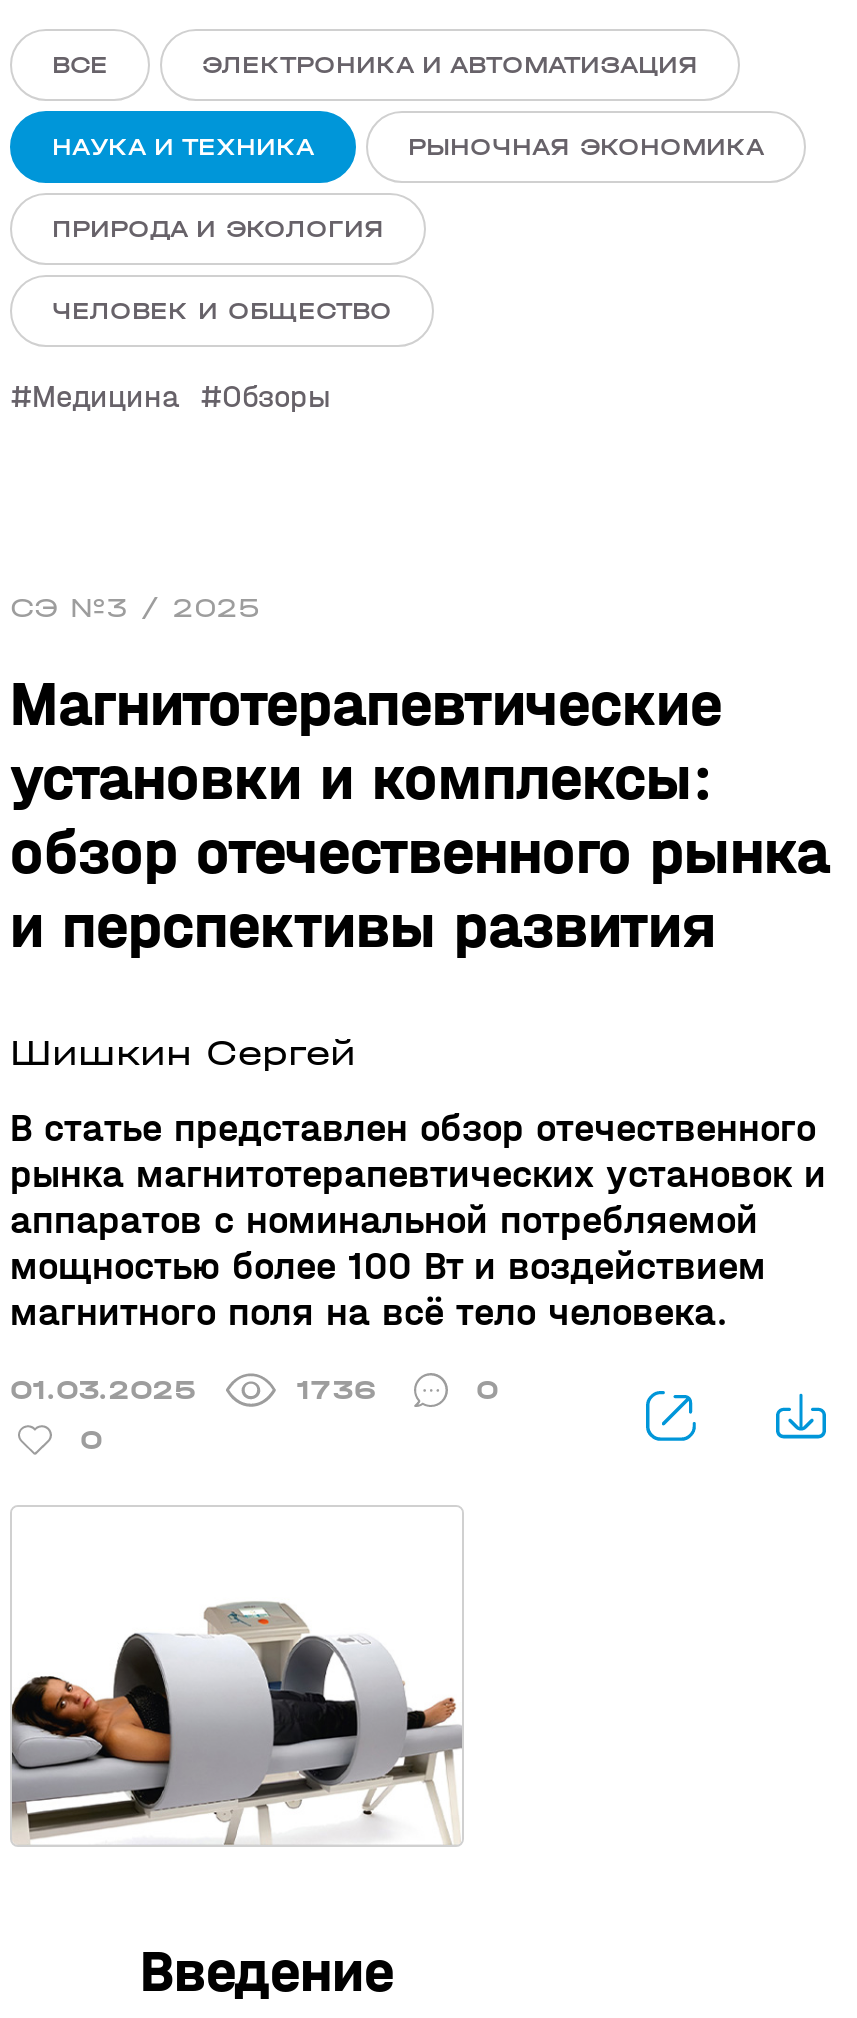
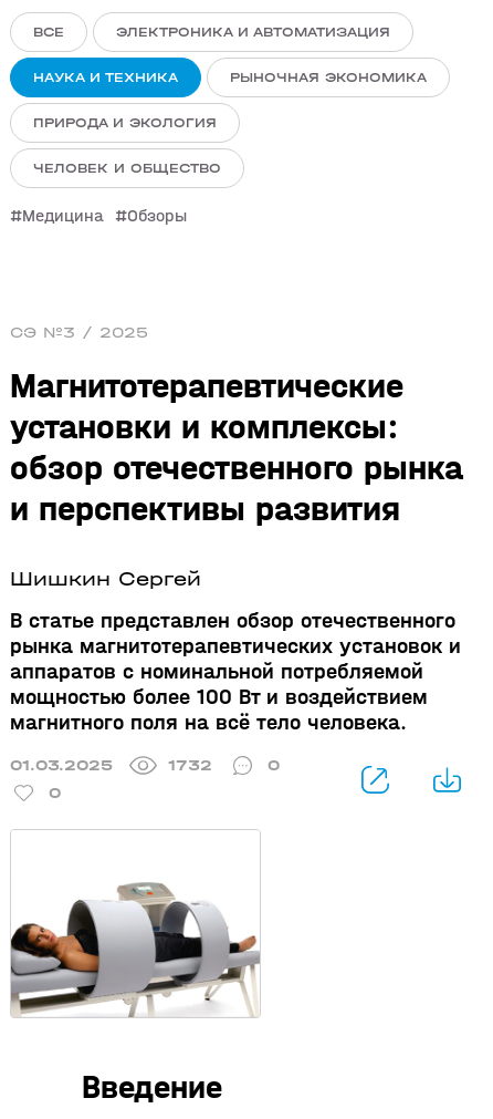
- 1736
+ 1732
